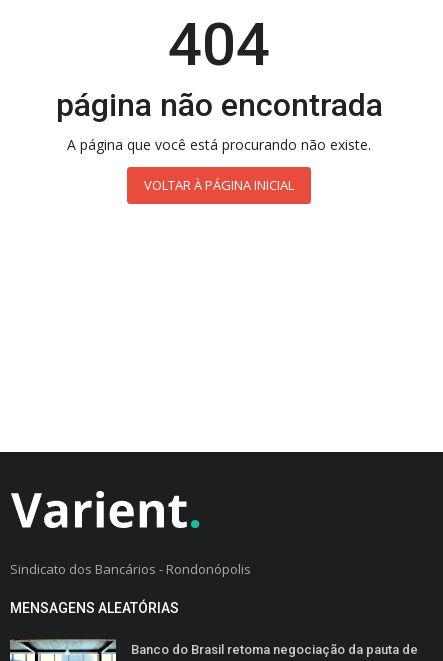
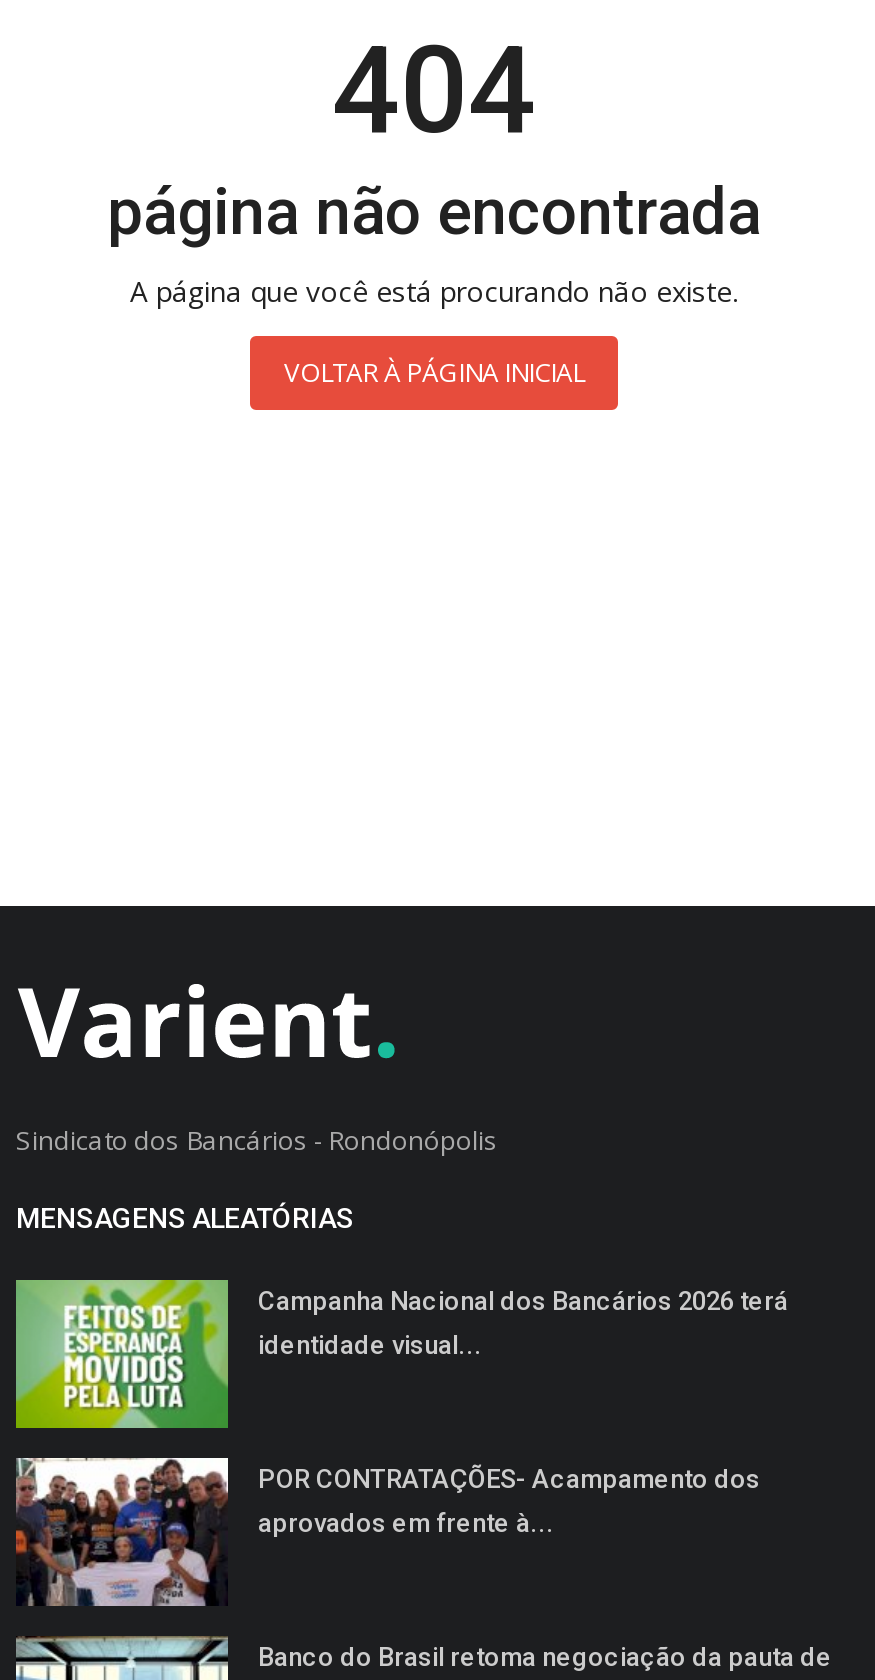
+ [image]
+ Campanha Nacional dos Bancários 2026 terá
+ identidade visual...

+ [image]
+ POR CONTRATAÇÕES- Acampamento dos
+ aprovados em frente à...
